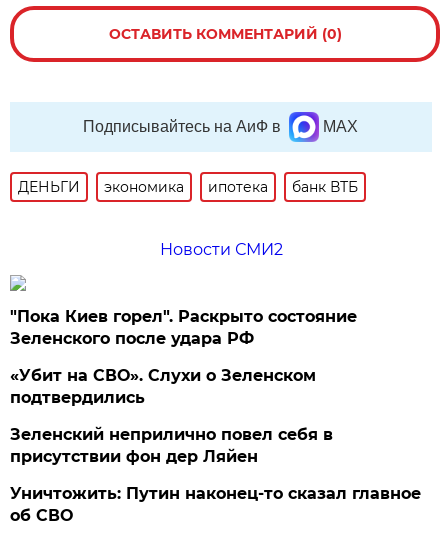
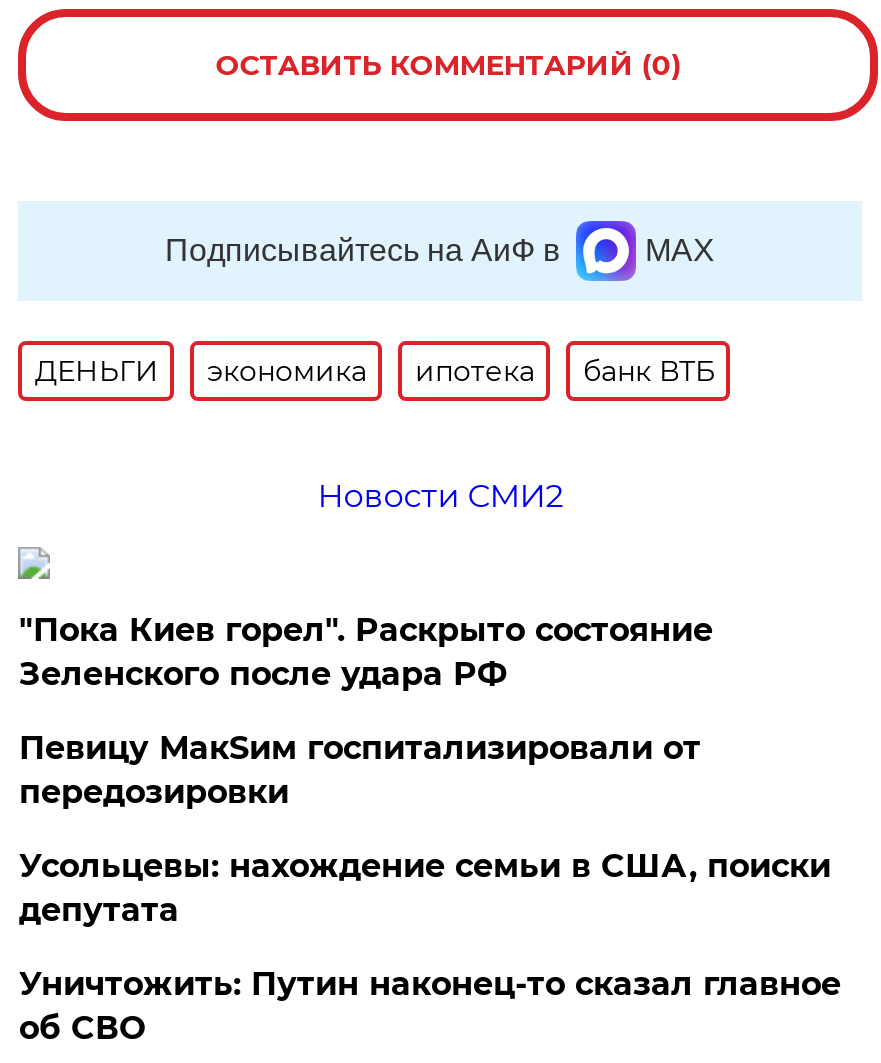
- «Убит на СВО». Слухи о Зеленском
- подтвердились
+ Певицу МакSим госпитализировали от
+ передозировки

- Зеленский неприлично повел cебя в
- присутствии фон дер Ляйен
+ Усольцевы: нахождение семьи в США, поиски
+ депутата
